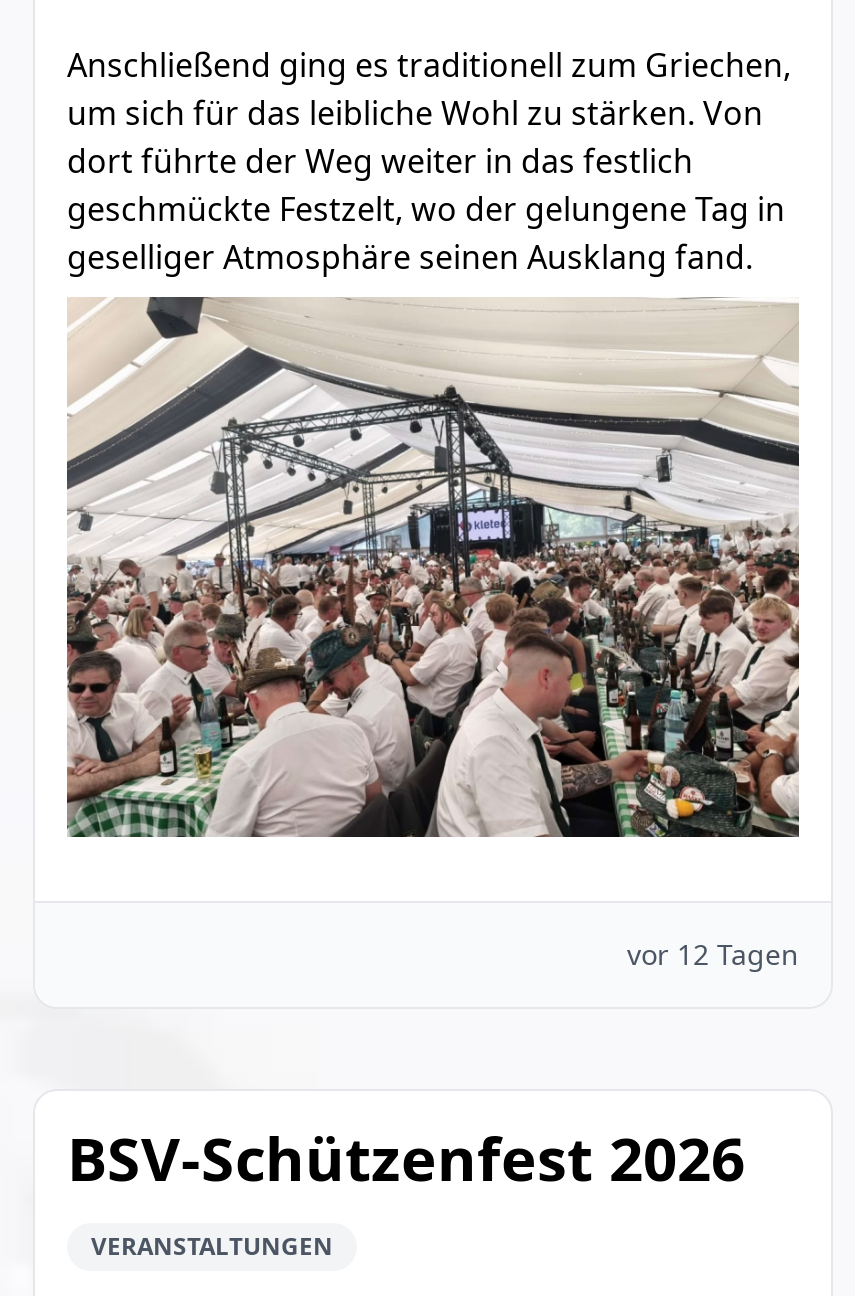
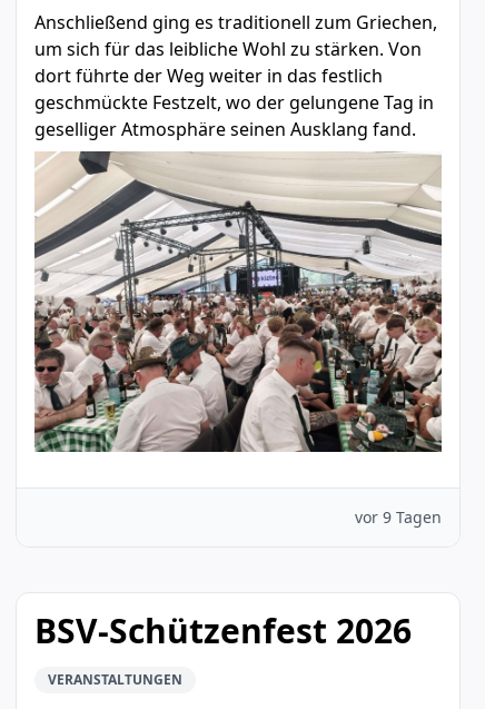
- vor 12 Tagen
+ vor 9 Tagen
